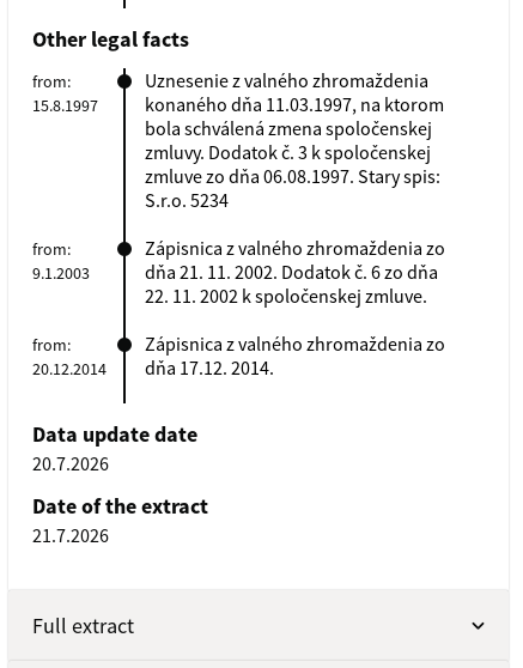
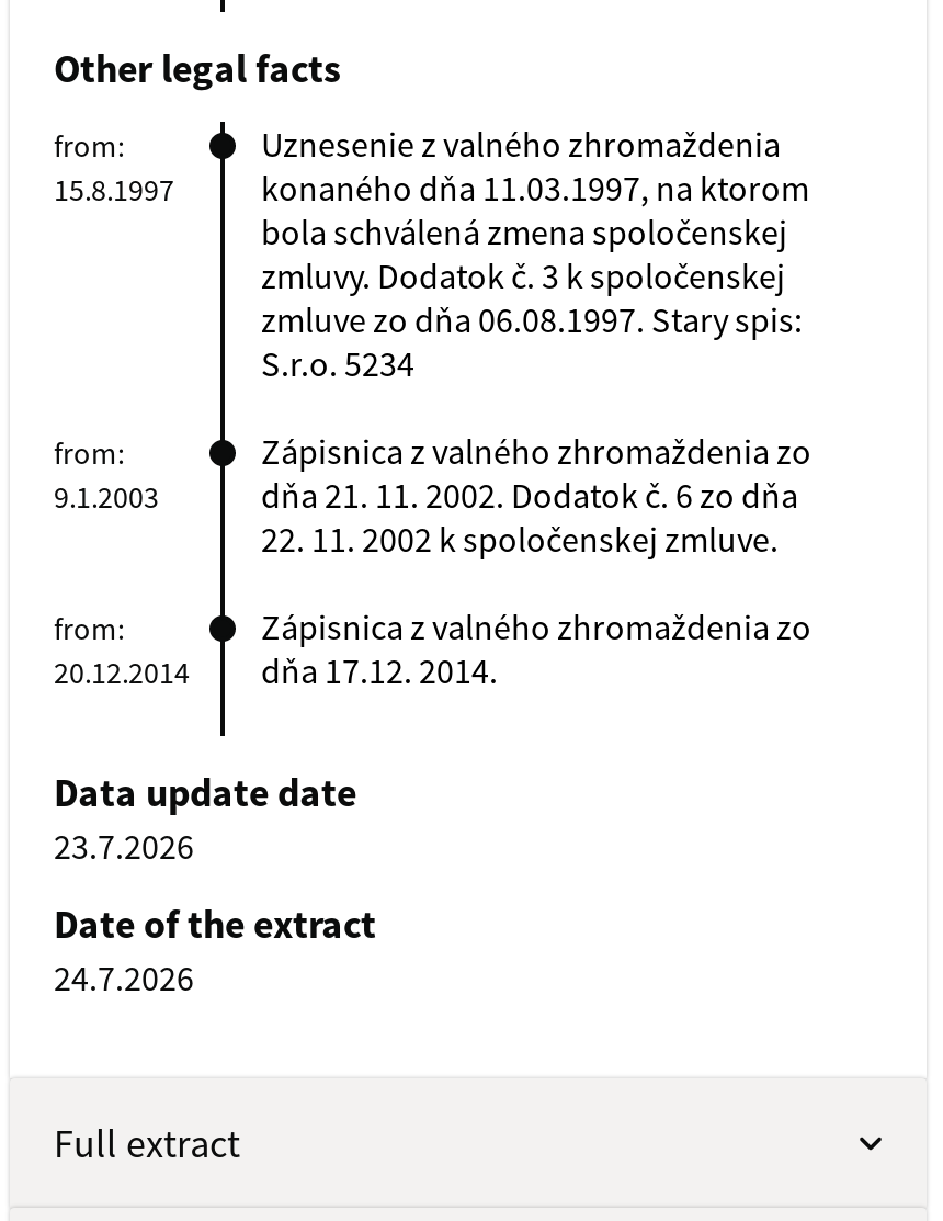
- 20.7.2026
+ 23.7.2026

- 21.7.2026
+ 24.7.2026
